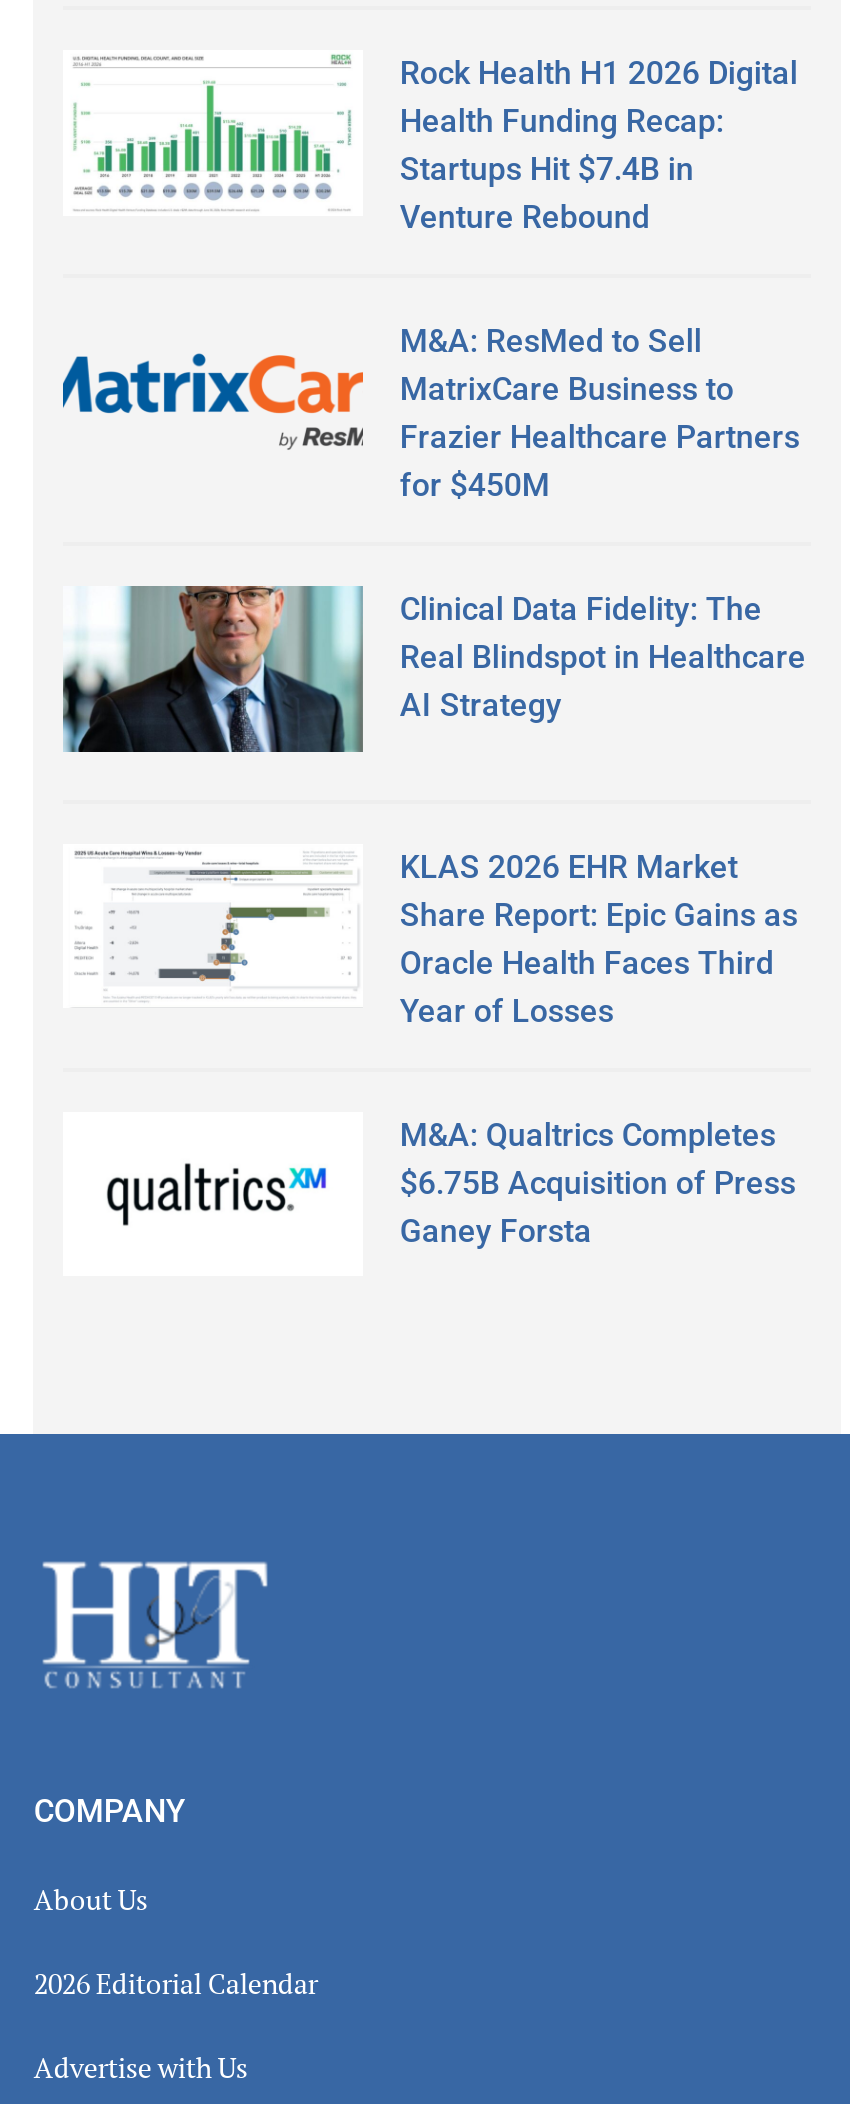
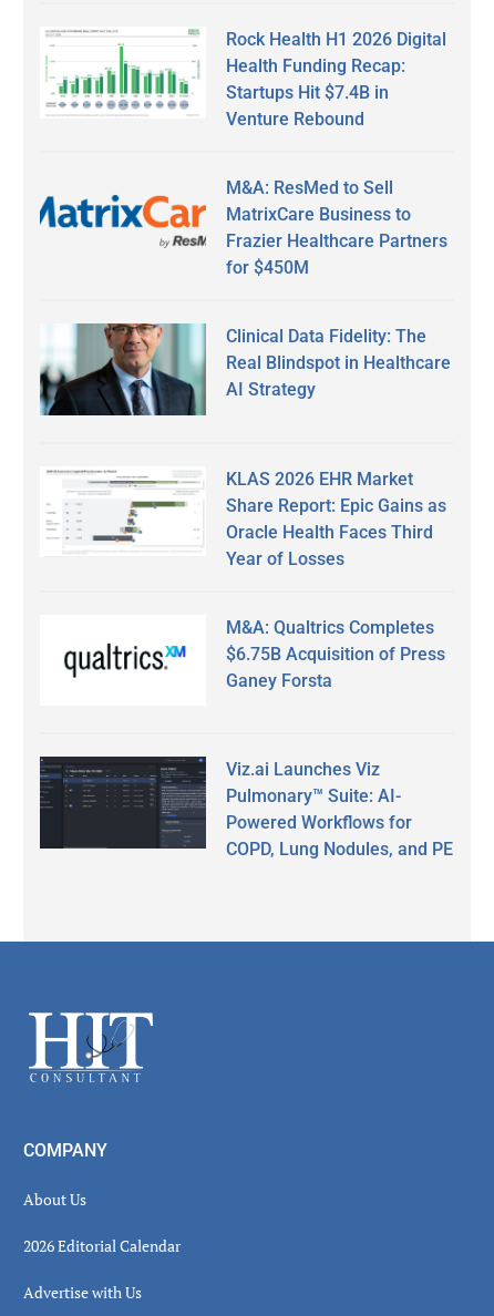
+ [image]
+ Viz.ai Launches Viz
+ Pulmonary™ Suite: AI-
+ Powered Workflows for
+ COPD, Lung Nodules, and PE
